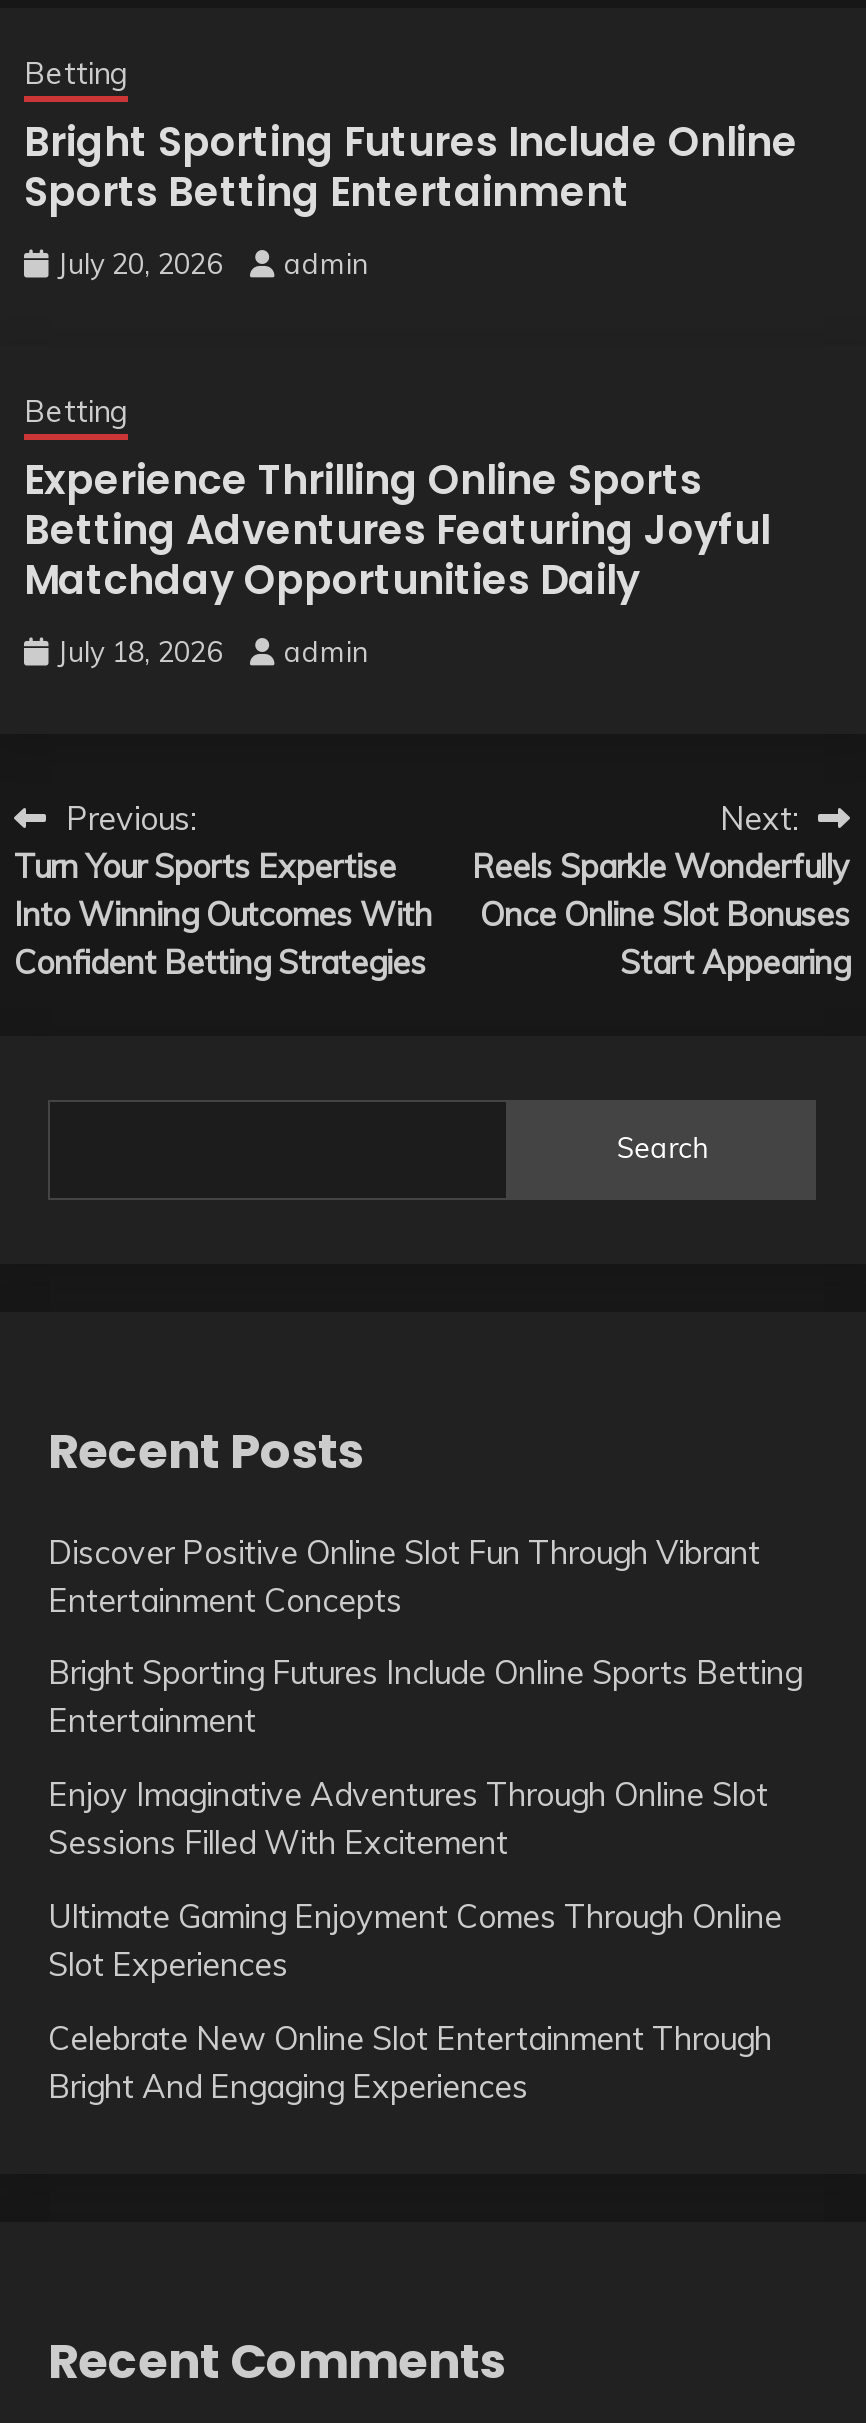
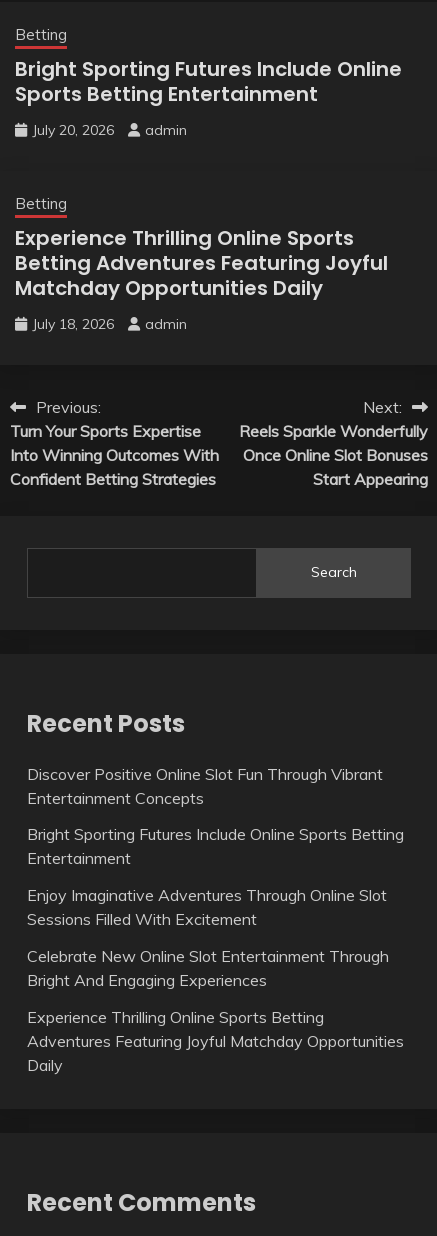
- Ultimate Gaming Enjoyment Comes Through Online
- Slot Experiences

moved up: Celebrate New Online Slot Entertainment Through | Bright And Engaging Experiences

+ Experience Thrilling Online Sports Betting
+ Adventures Featuring Joyful Matchday Opportunities
+ Daily
